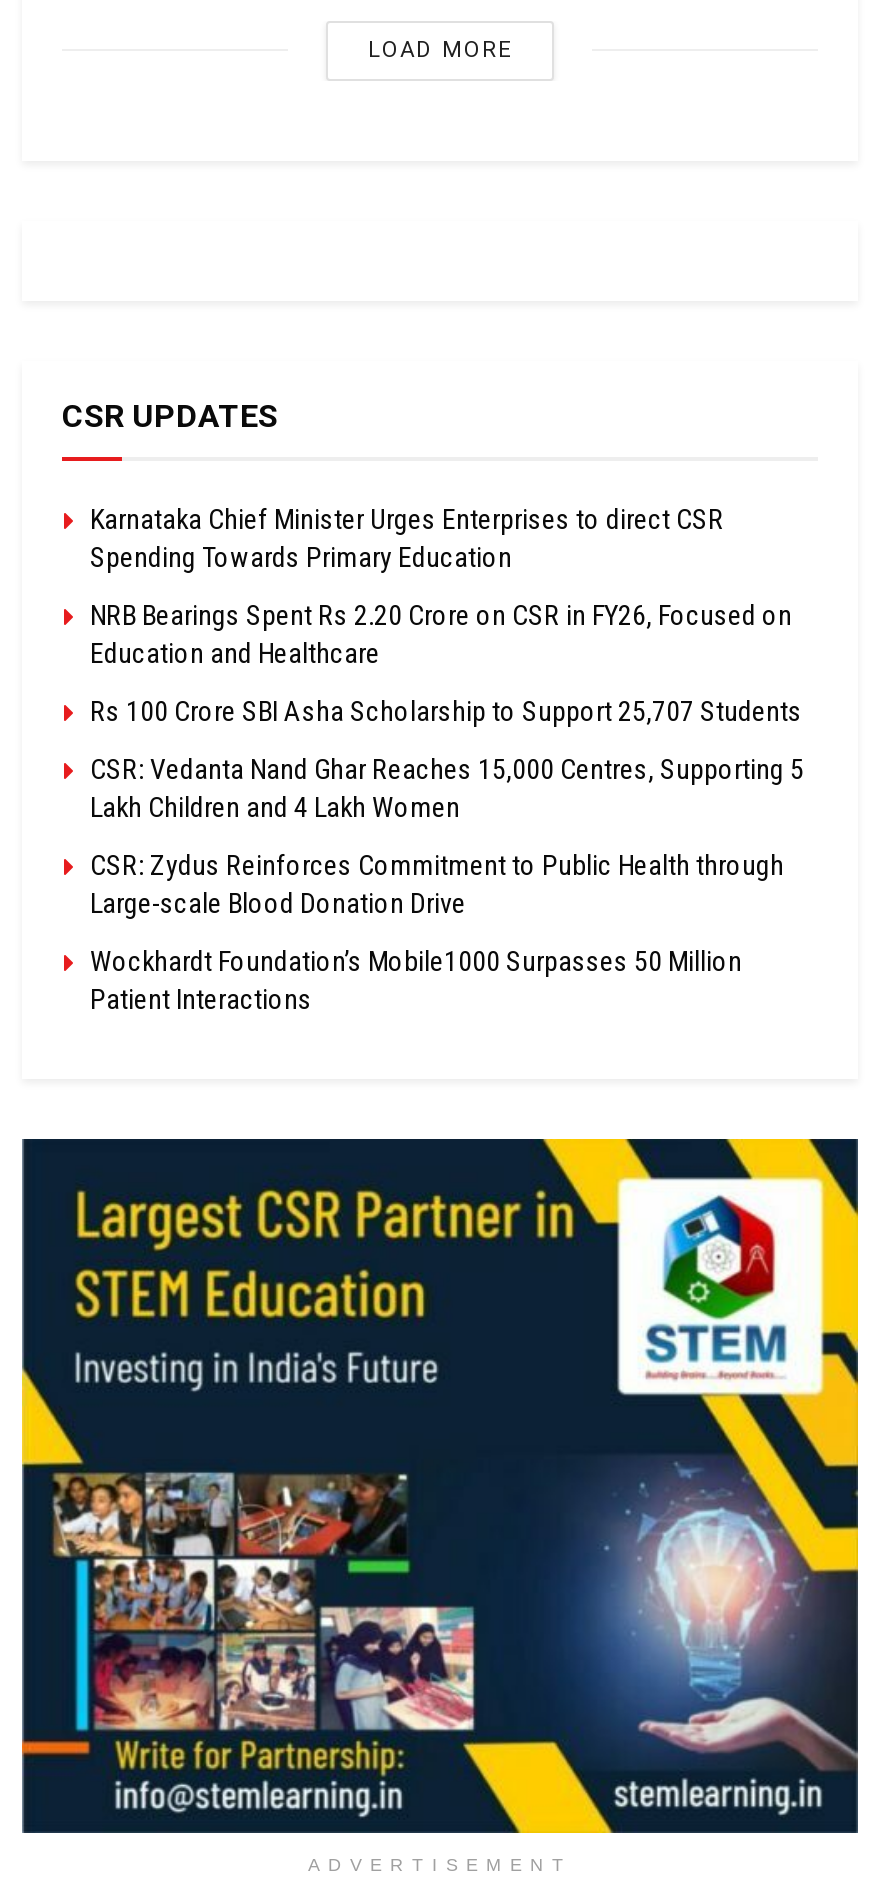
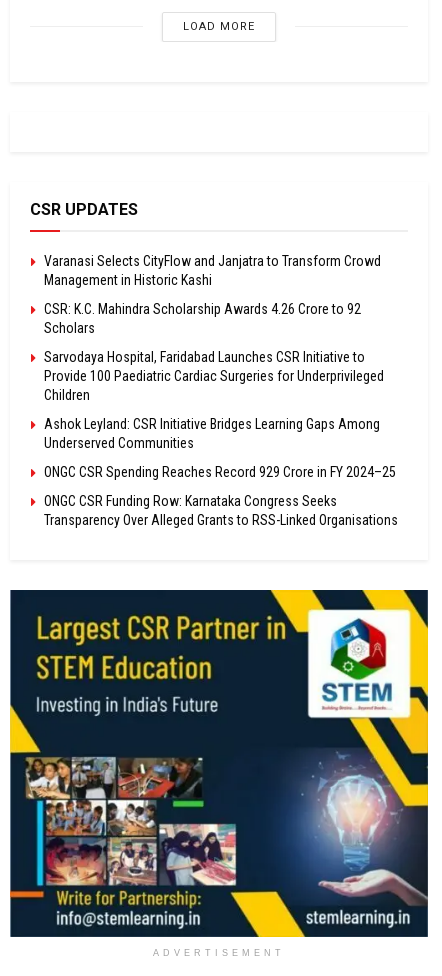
- Karnataka Chief Minister Urges Enterprises to direct CSR
- Spending Towards Primary Education
+ Varanasi Selects CityFlow and Janjatra to Transform Crowd
+ Management in Historic Kashi

- NRB Bearings Spent Rs 2.20 Crore on CSR in FY26, Focused on
- Education and Healthcare
+ CSR: K.C. Mahindra Scholarship Awards ₹4.26 Crore to 92
+ Scholars

- Rs 100 Crore SBI Asha Scholarship to Support 25,707 Students
+ Sarvodaya Hospital, Faridabad Launches CSR Initiative to
+ Provide 100 Paediatric Cardiac Surgeries for Underprivileged
+ Children

- CSR: Vedanta Nand Ghar Reaches 15,000 Centres, Supporting 5
- Lakh Children and 4 Lakh Women
+ Ashok Leyland: CSR Initiative Bridges Learning Gaps Among
+ Underserved Communities

- CSR: Zydus Reinforces Commitment to Public Health through
- Large-scale Blood Donation Drive
+ ONGC CSR Spending Reaches Record ₹929 Crore in FY 2024–25

- Wockhardt Foundation’s Mobile1000 Surpasses 50 Million
- Patient Interactions
+ ONGC CSR Funding Row: Karnataka Congress Seeks
+ Transparency Over Alleged Grants to RSS-Linked Organisations
